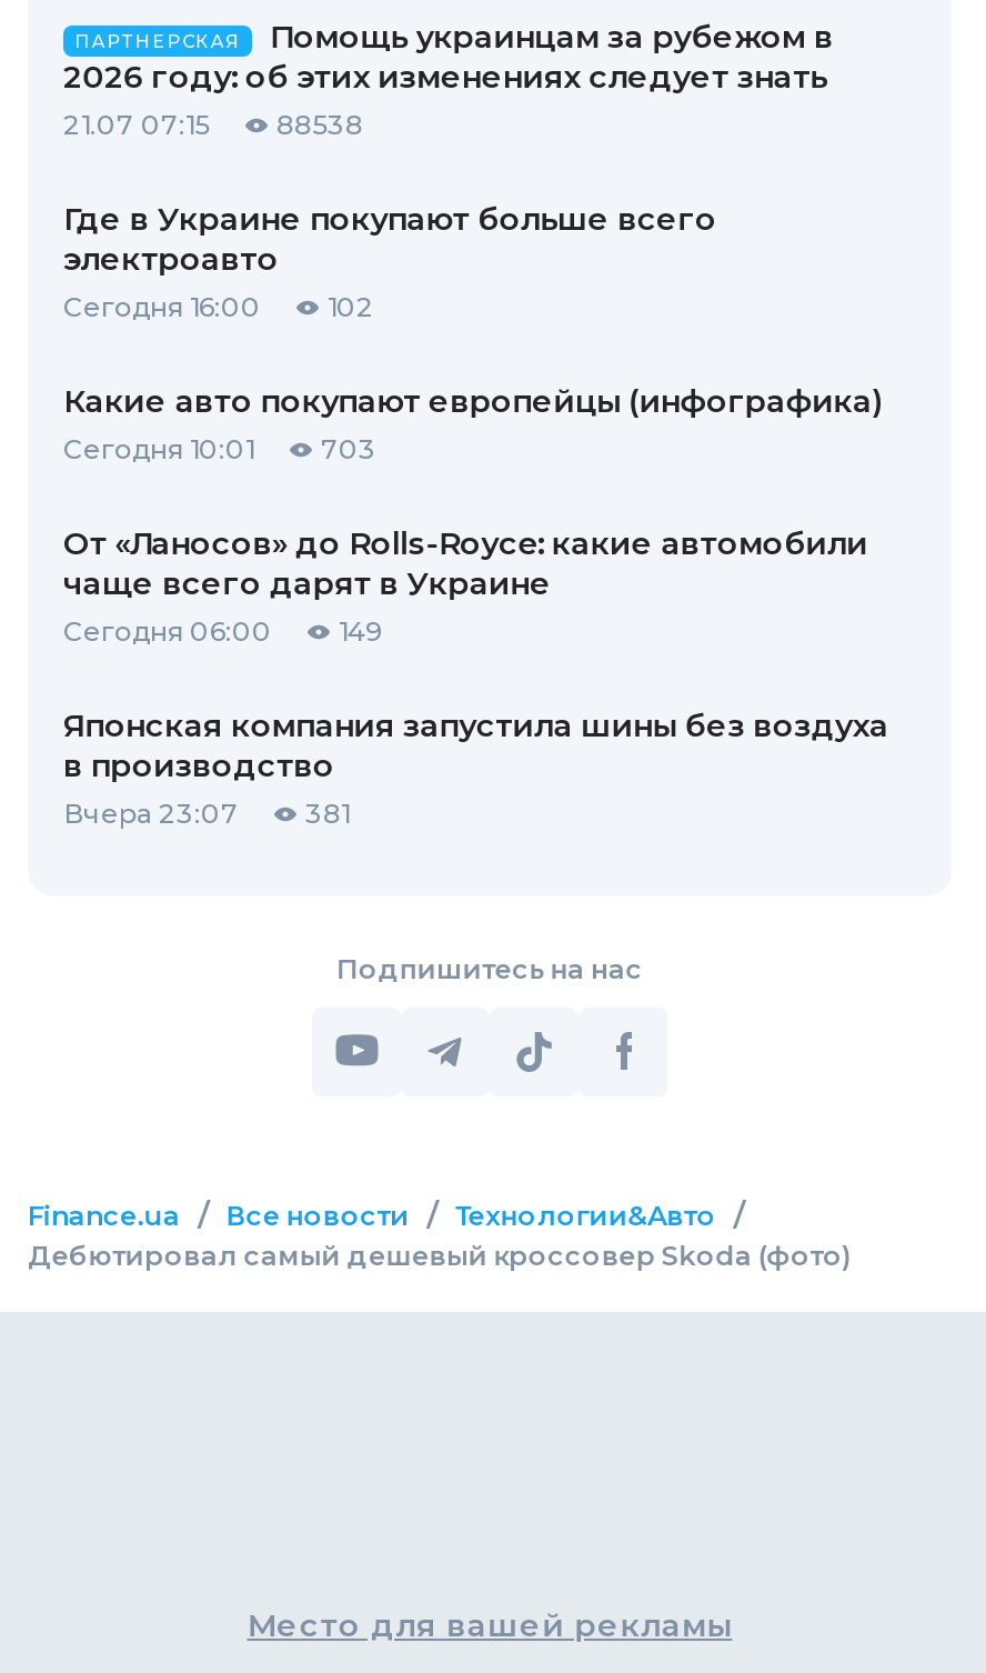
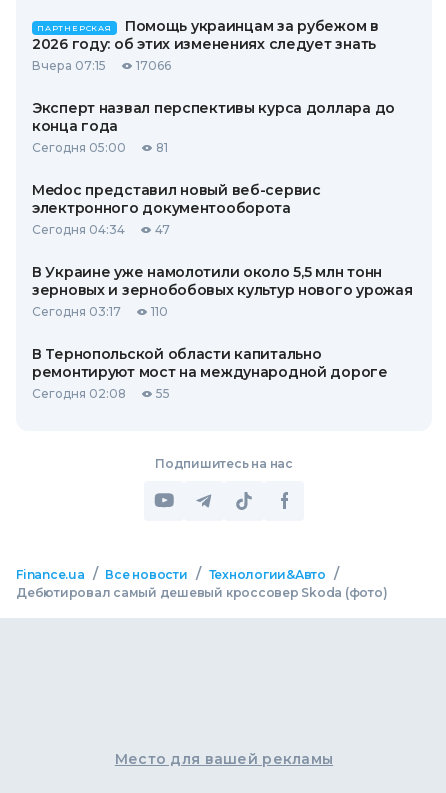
- 21.07 07:15
- 88538
+ Вчера 07:15
+ 17066

- Где в Украине покупают больше всего
- электроавто
- Сегодня 16:00
- 102
+ Эксперт назвал перспективы курса доллара до
+ конца года
+ Сегодня 05:00
+ 81

- Какие авто покупают европейцы (инфографика)
- Сегодня 10:01
- 703
+ Medoc представил новый веб-сервис
+ электронного документооборота
+ Сегодня 04:34
+ 47

- От «Ланосов» до Rolls-Royce: какие автомобили
- чаще всего дарят в Украине
- Сегодня 06:00
- 149
+ В Украине уже намолотили около 5,5 млн тонн
+ зерновых и зернобобовых культур нового урожая
+ Сегодня 03:17
+ 110

- Японская компания запустила шины без воздуха
- в производство
- Вчера 23:07
- 381
+ В Тернопольской области капитально
+ ремонтируют мост на международной дороге
+ Сегодня 02:08
+ 55
